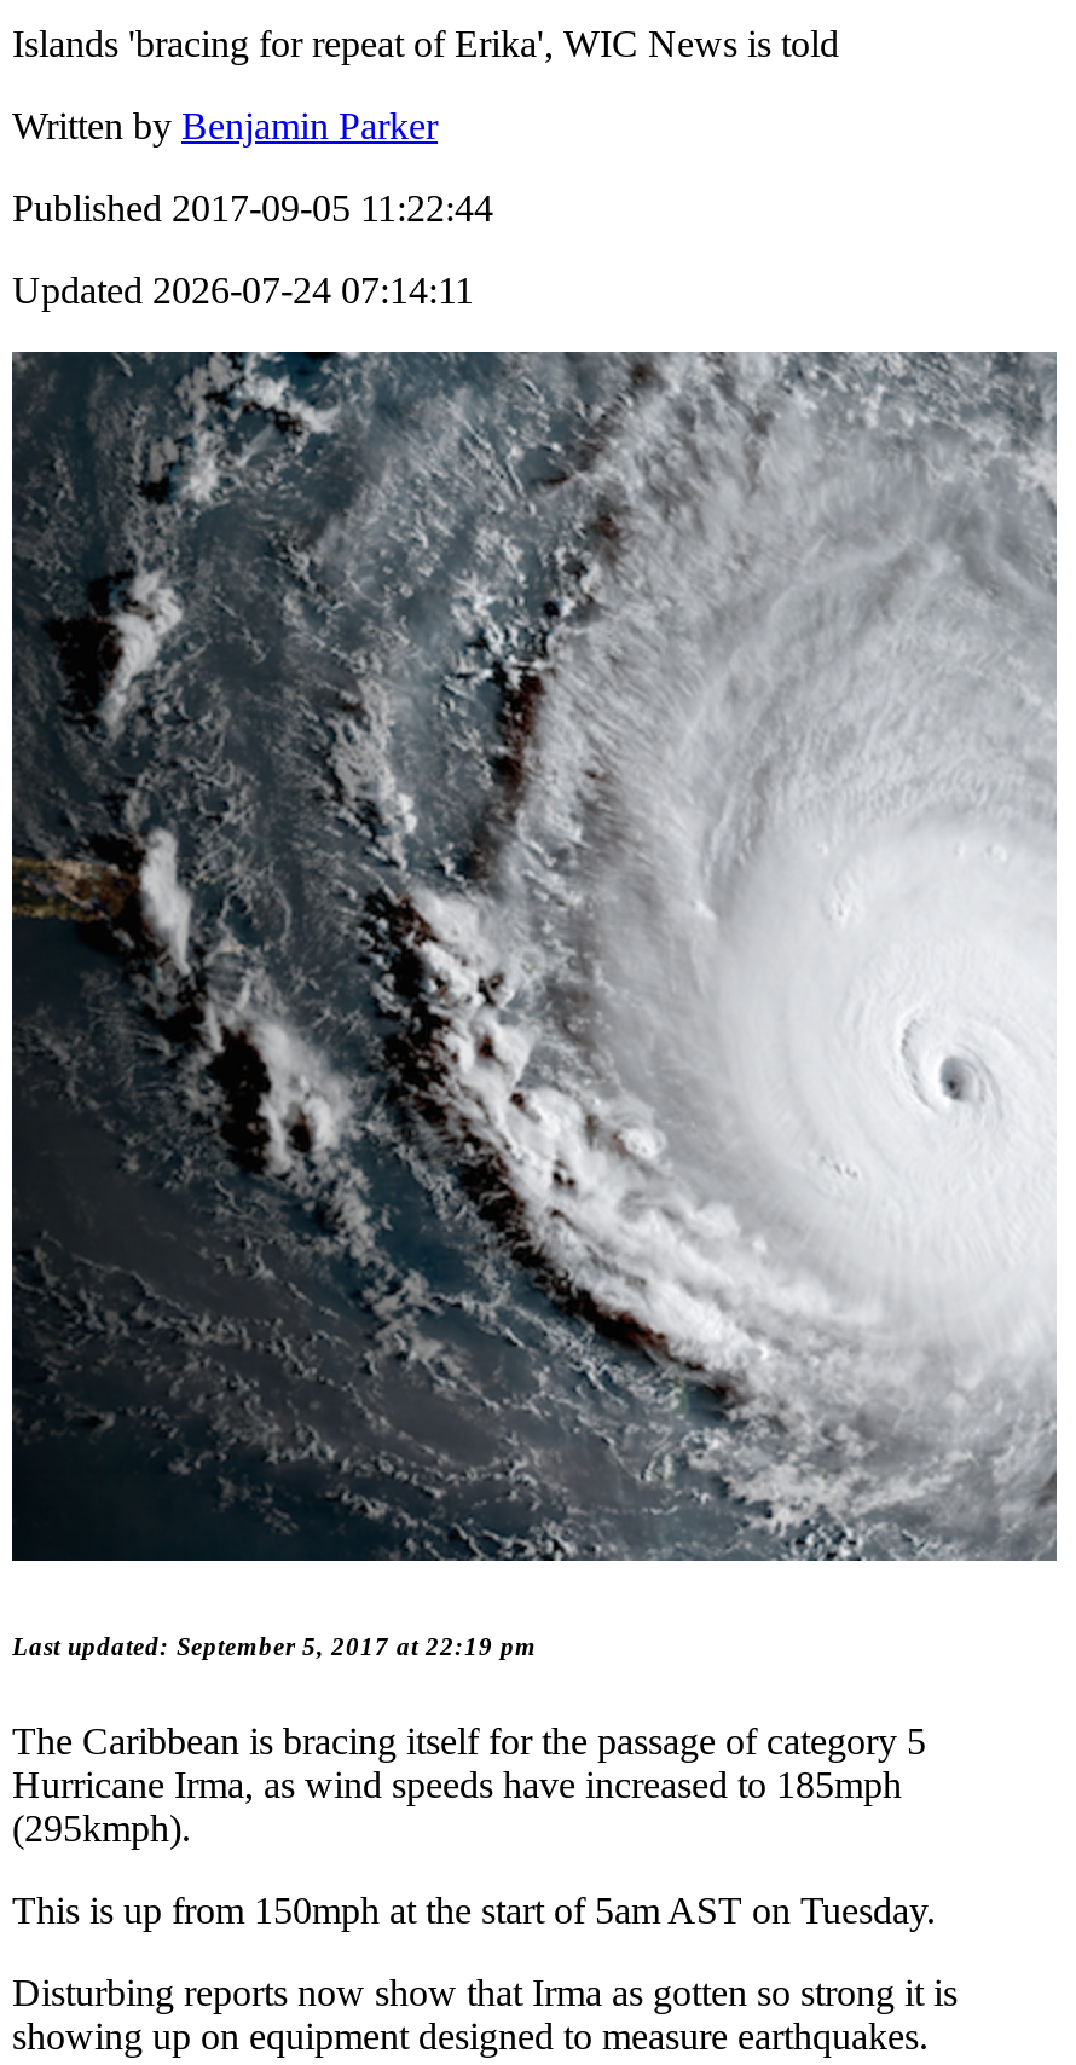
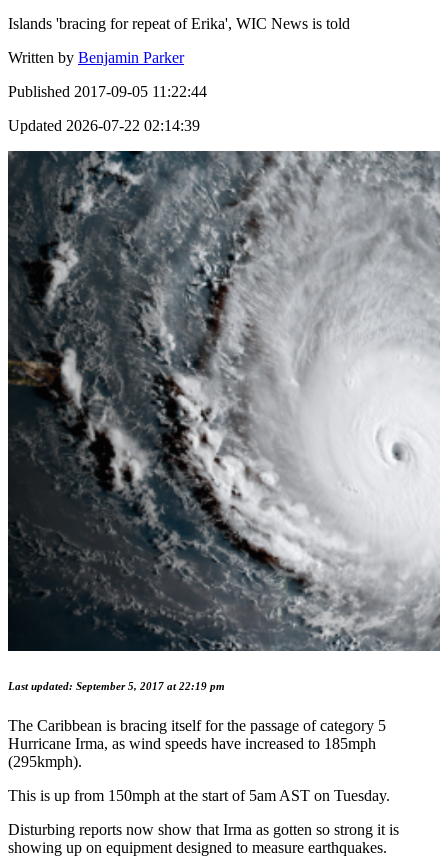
- Updated 2026-07-24 07:14:11
+ Updated 2026-07-22 02:14:39
